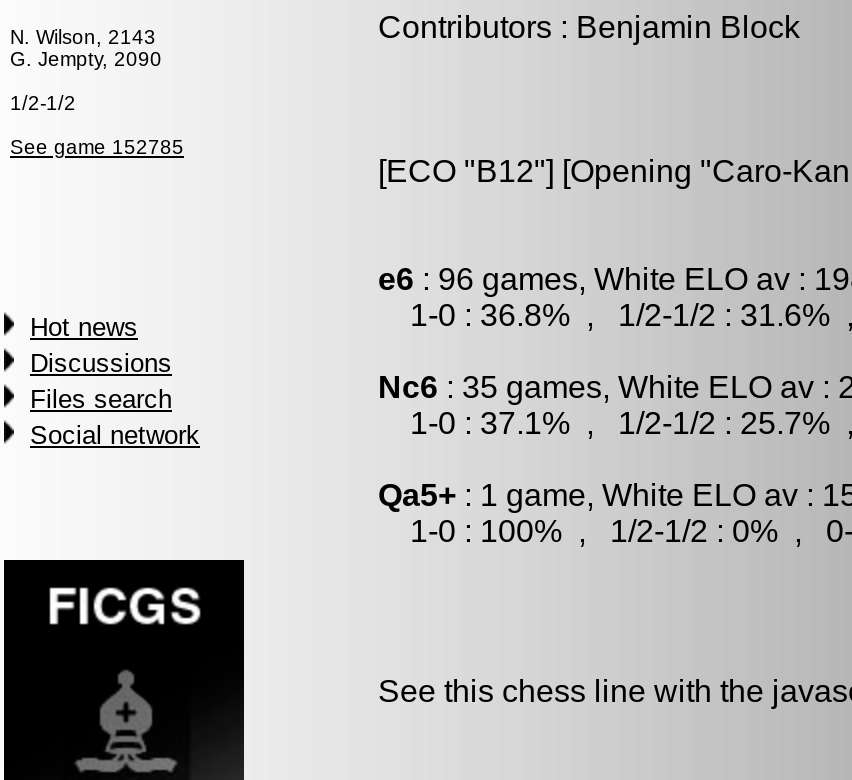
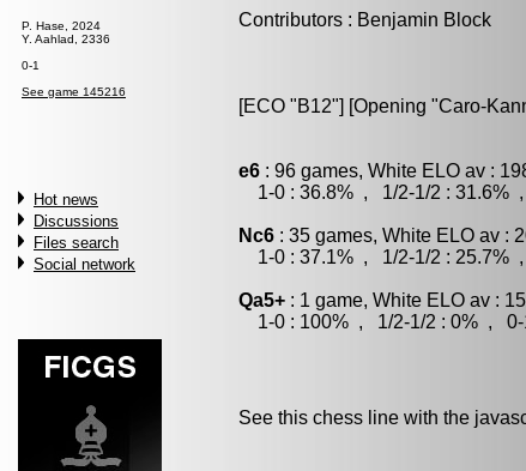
- N. Wilson, 2143
- G. Jempty, 2090
+ P. Hase, 2024
+ Y. Aahlad, 2336

- 1/2-1/2
+ 0-1

- See game 152785
+ See game 145216
